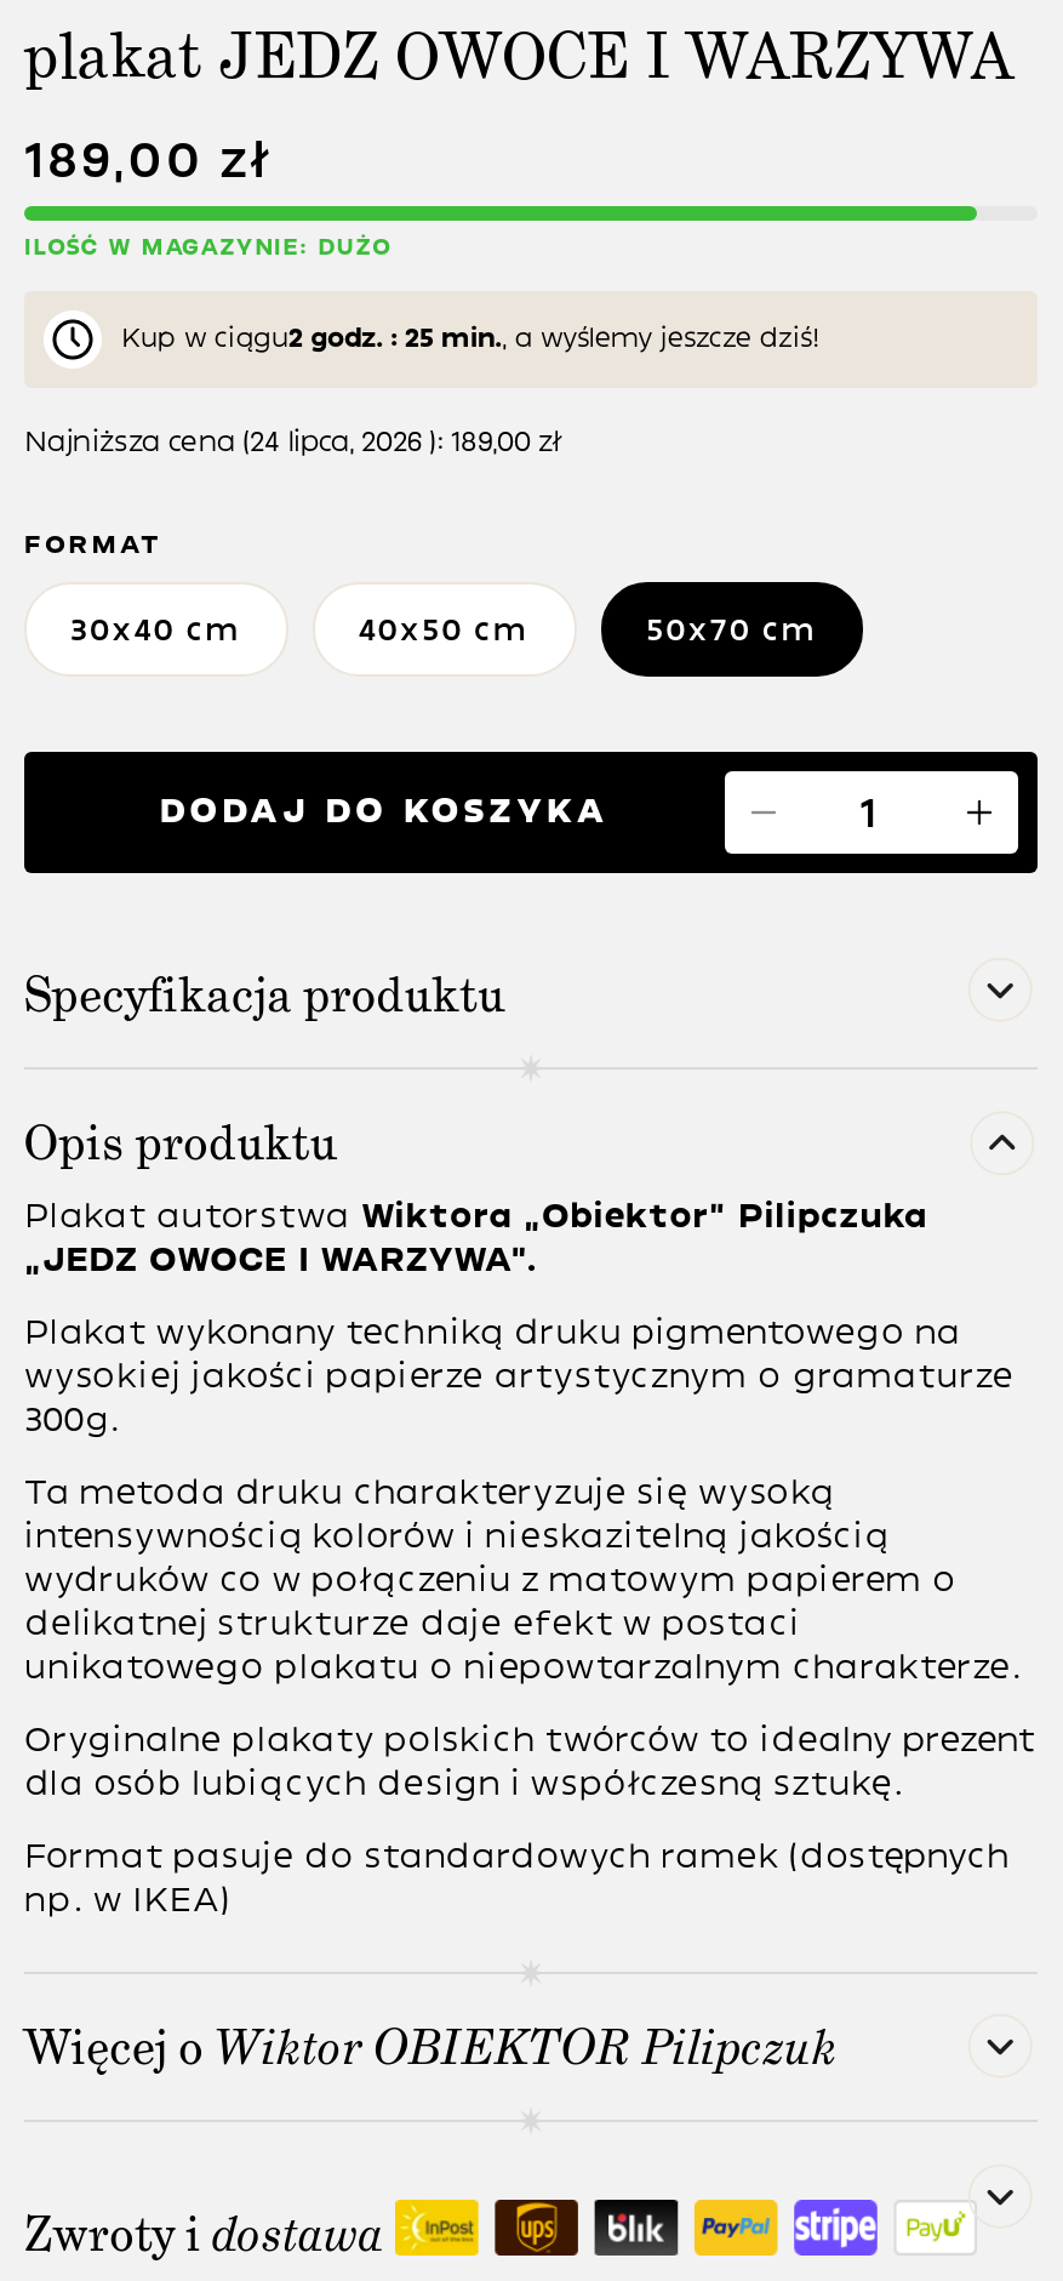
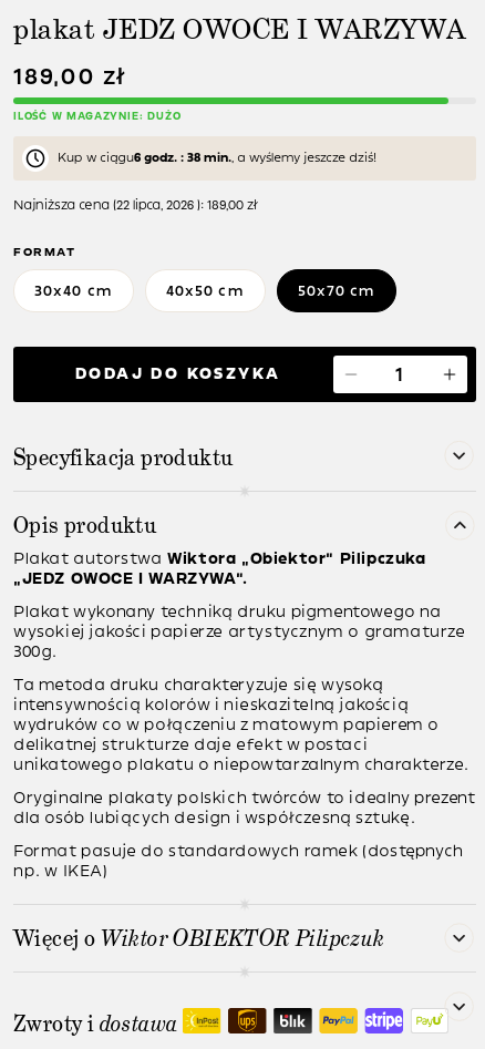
- Kup w ciągu2 godz. : 25 min., a wyślemy jeszcze dziś!
+ Kup w ciągu6 godz. : 38 min., a wyślemy jeszcze dziś!

- Najniższa cena (24 lipca, 2026): 189,00 zł
+ Najniższa cena (22 lipca, 2026): 189,00 zł
